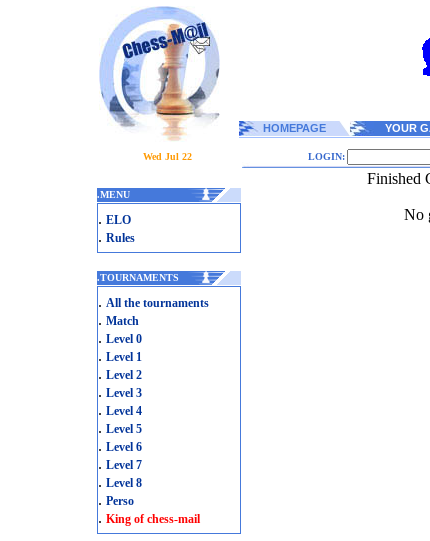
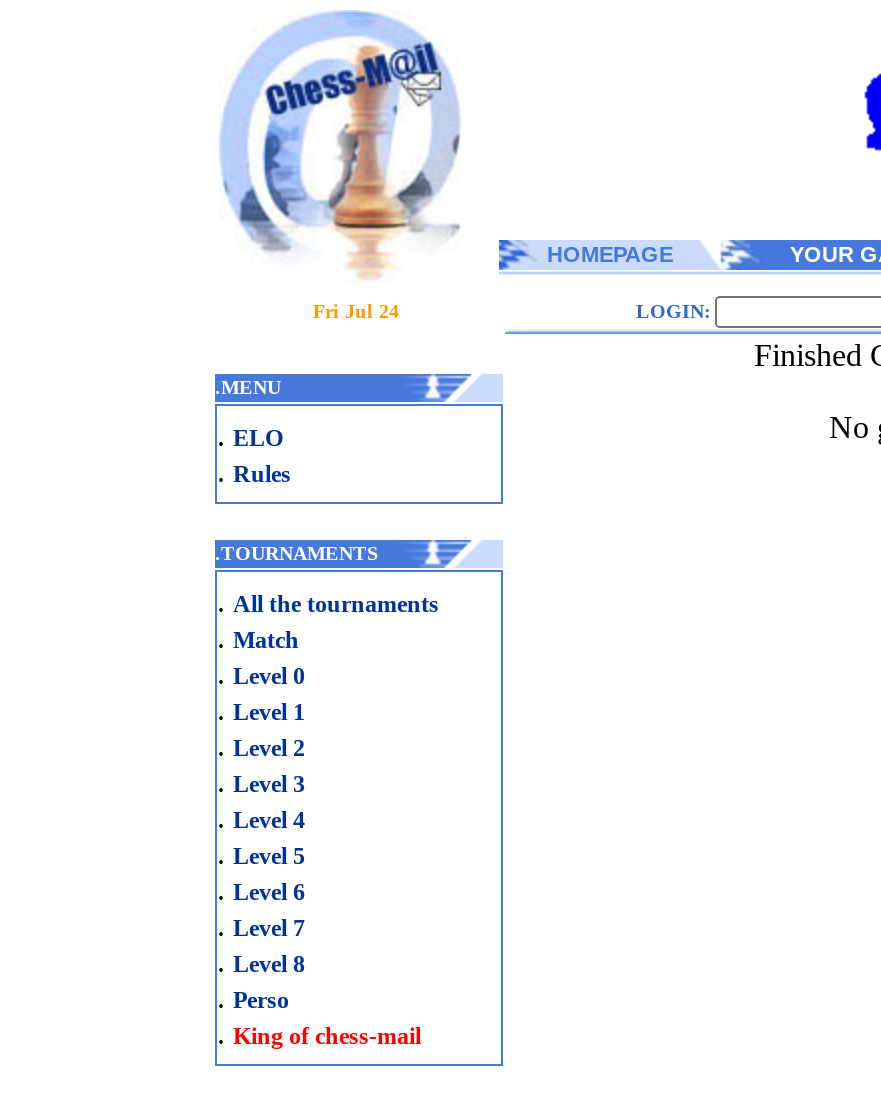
- Wed Jul 22
+ Fri Jul 24
